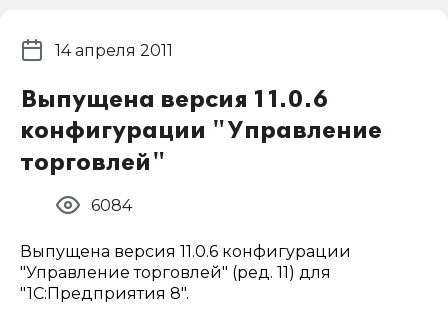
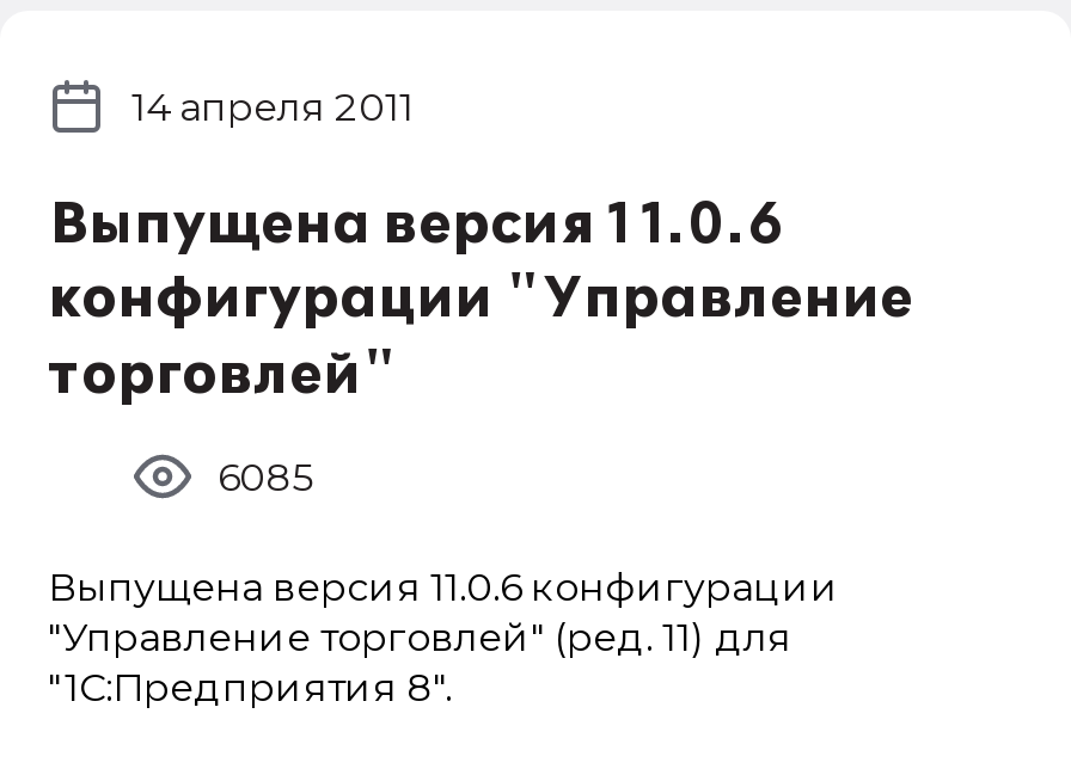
- 6084
+ 6085
